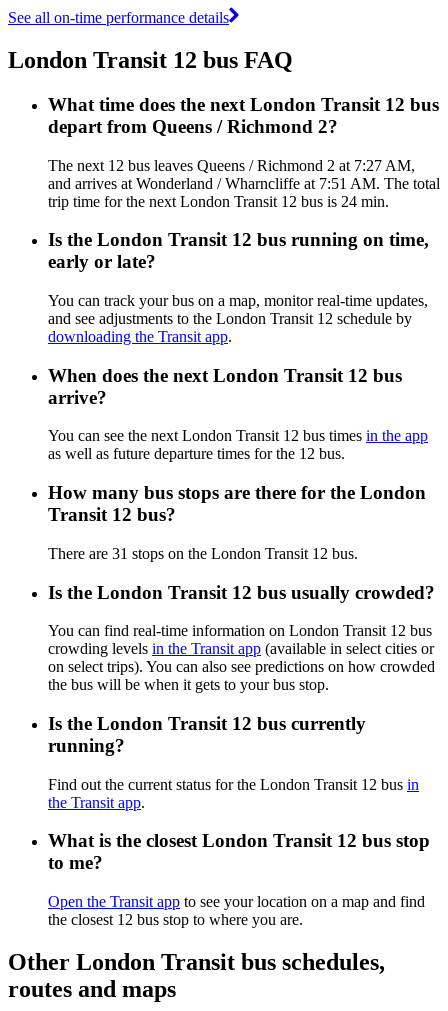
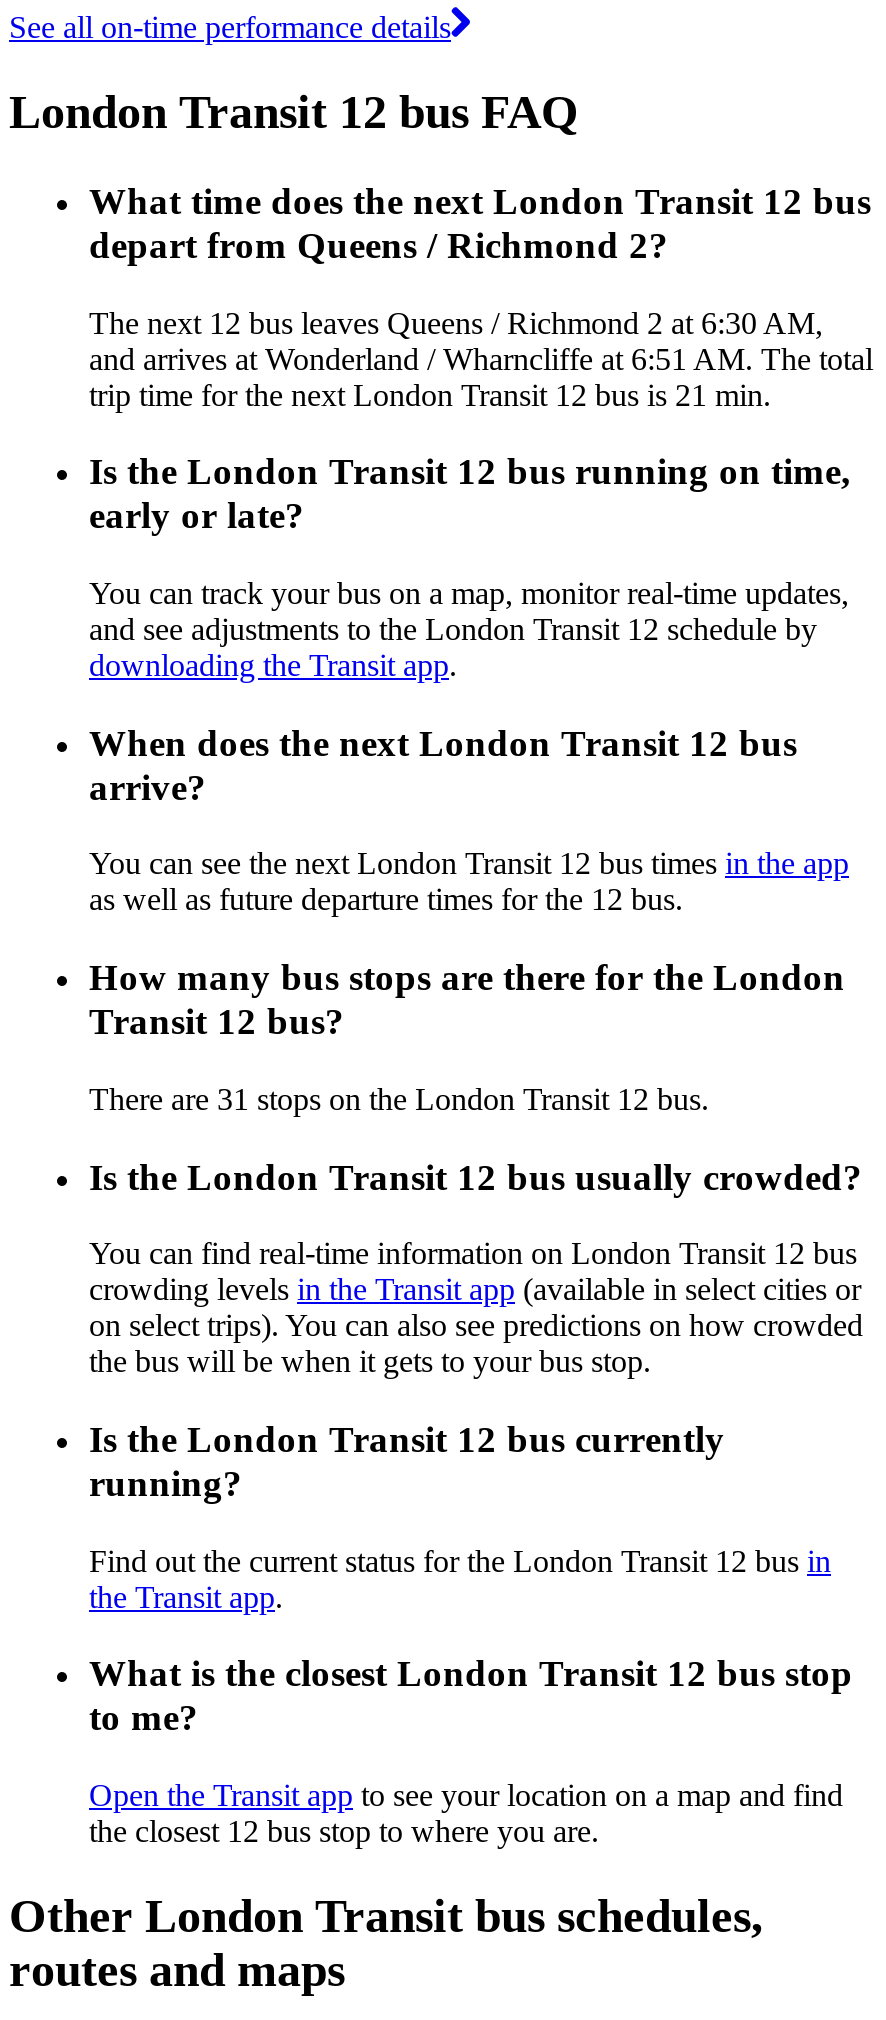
- The next 12 bus leaves Queens / Richmond 2 at 7:27 AM,
+ The next 12 bus leaves Queens / Richmond 2 at 6:30 AM,

- and arrives at Wonderland / Wharncliffe at 7:51 AM. The total
+ and arrives at Wonderland / Wharncliffe at 6:51 AM. The total

- trip time for the next London Transit 12 bus is 24 min.
+ trip time for the next London Transit 12 bus is 21 min.
